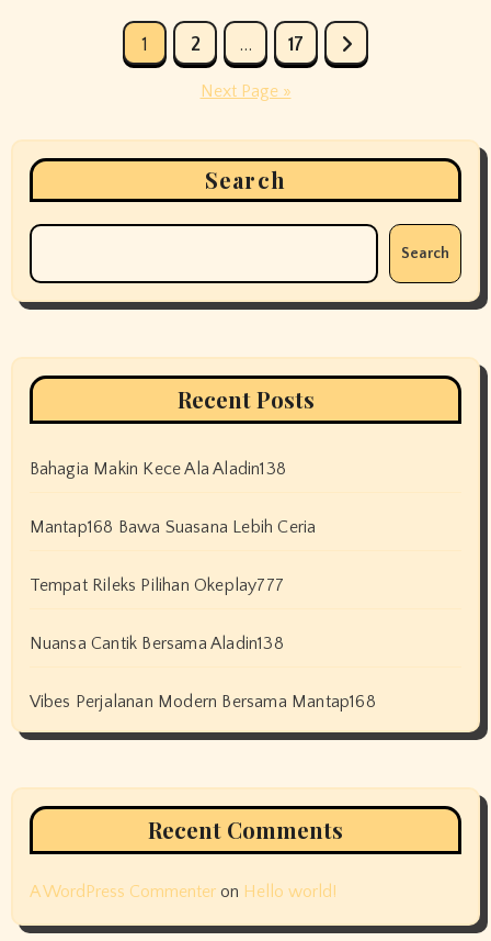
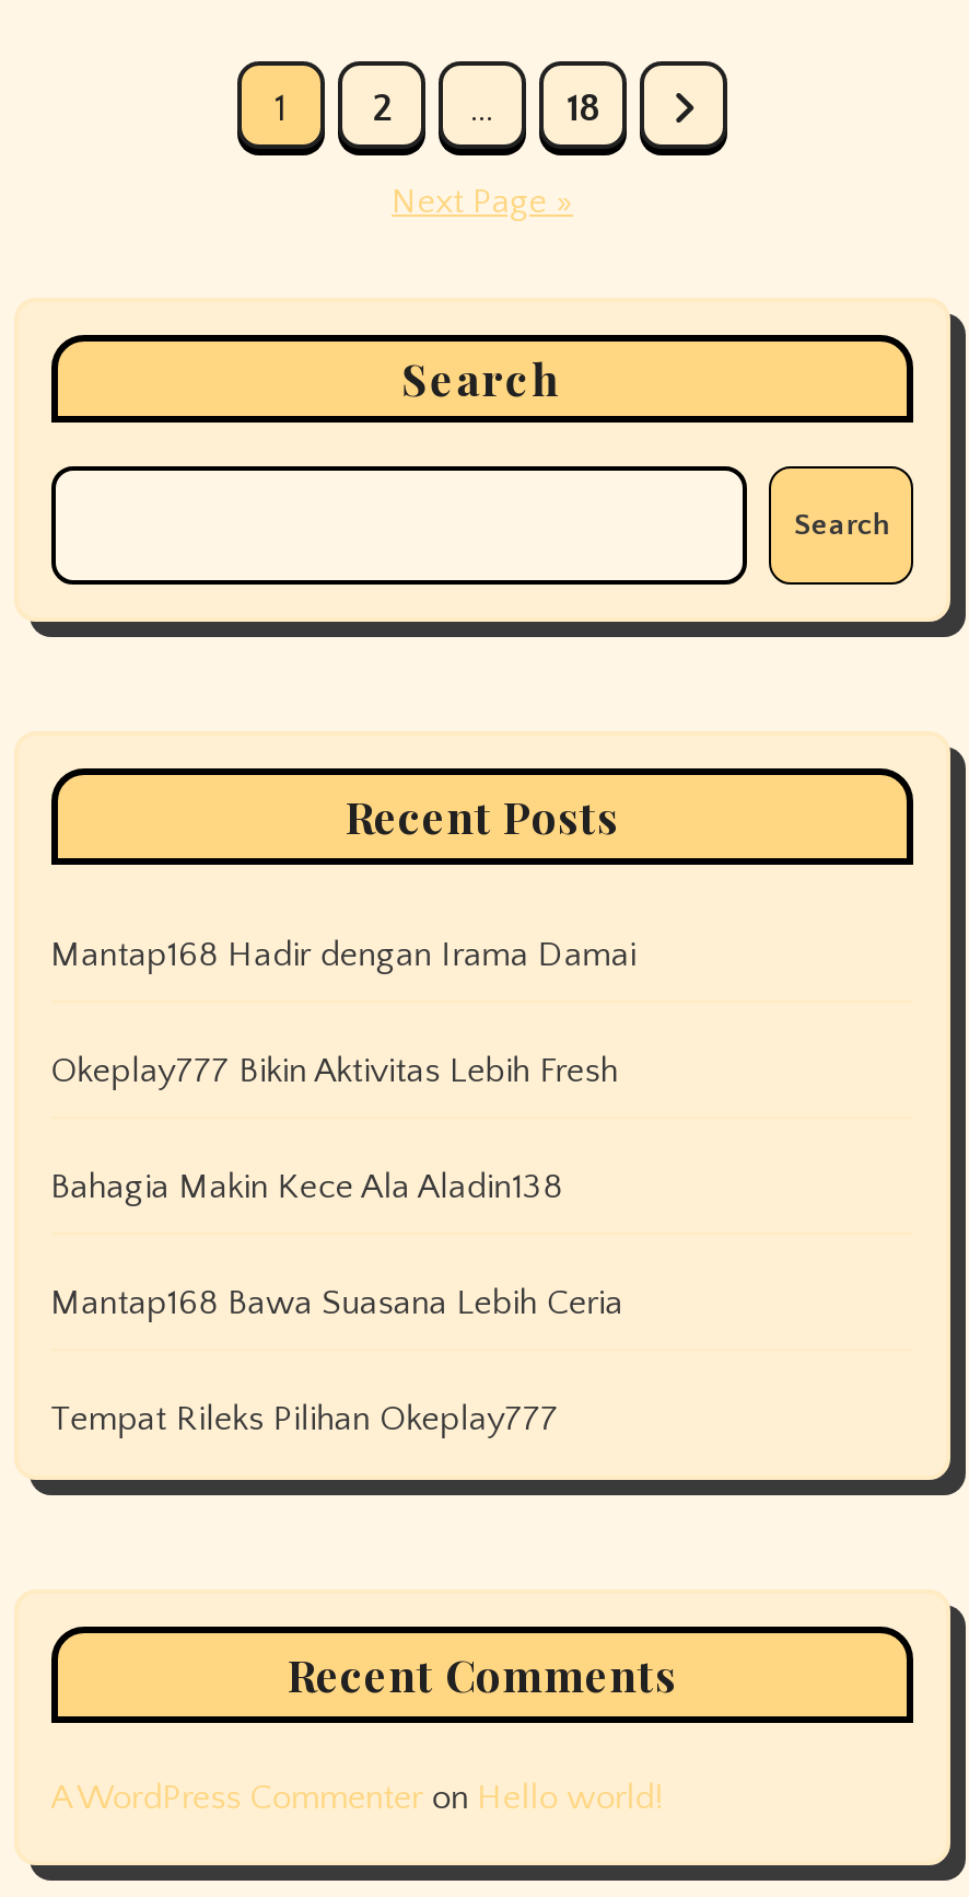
- 17
+ 18

+ Mantap168 Hadir dengan Irama Damai
+ Okeplay777 Bikin Aktivitas Lebih Fresh

moved down: Bahagia Makin Kece Ala Aladin138 | Mantap168 Bawa Suasana Lebih Ceria | Tempat Rileks Pilihan Okeplay777

- Nuansa Cantik Bersama Aladin138
- Vibes Perjalanan Modern Bersama Mantap168
